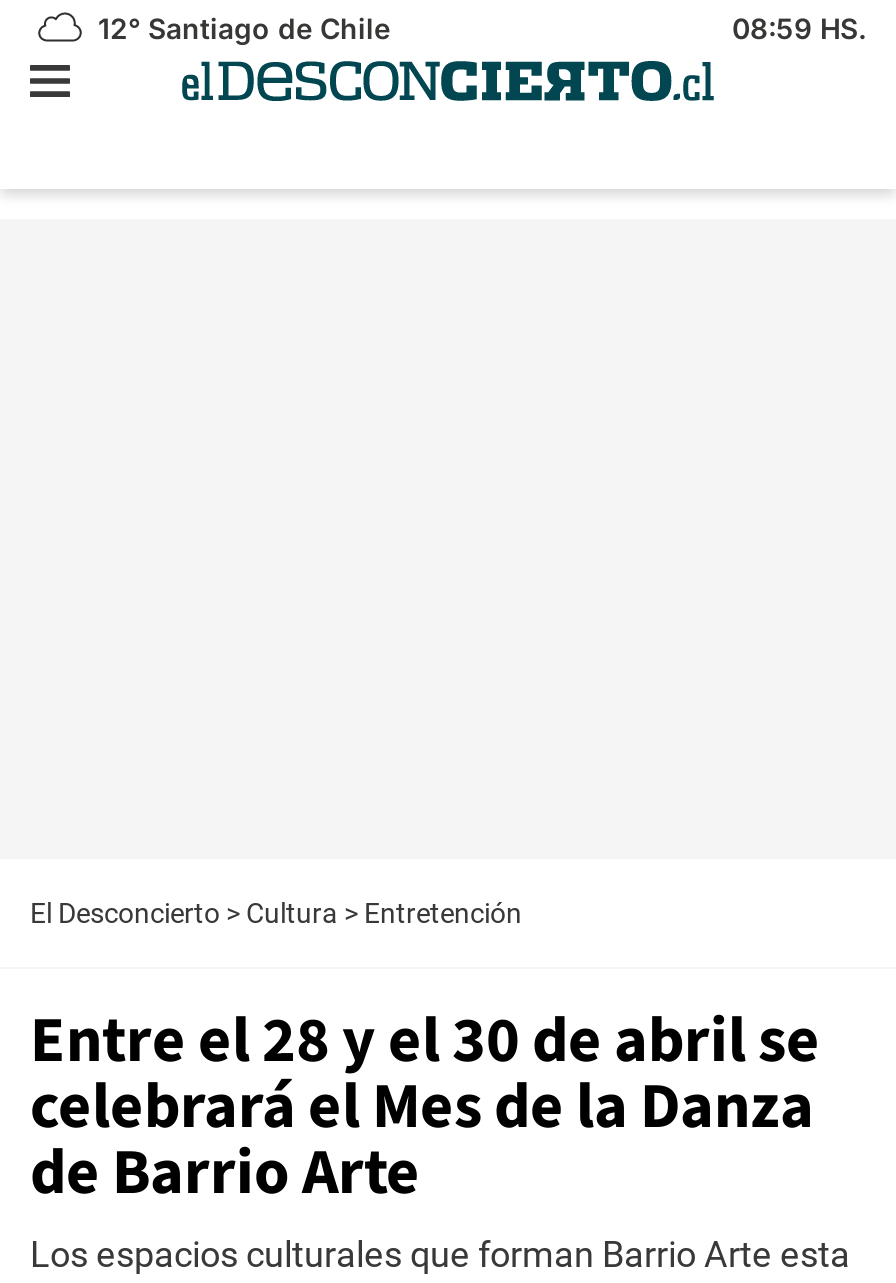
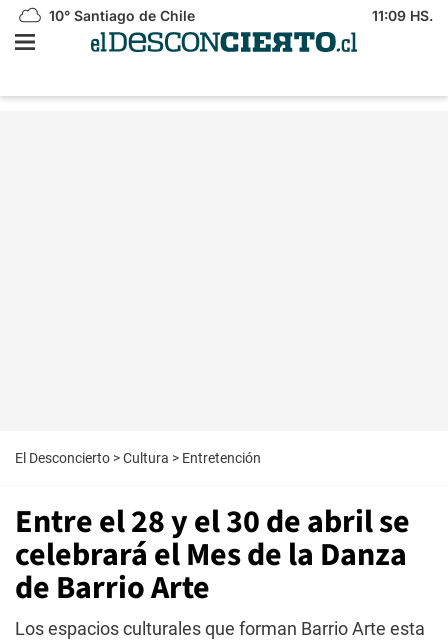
- 12° Santiago de Chile
+ 10° Santiago de Chile

- 08:59 HS.
+ 11:09 HS.
